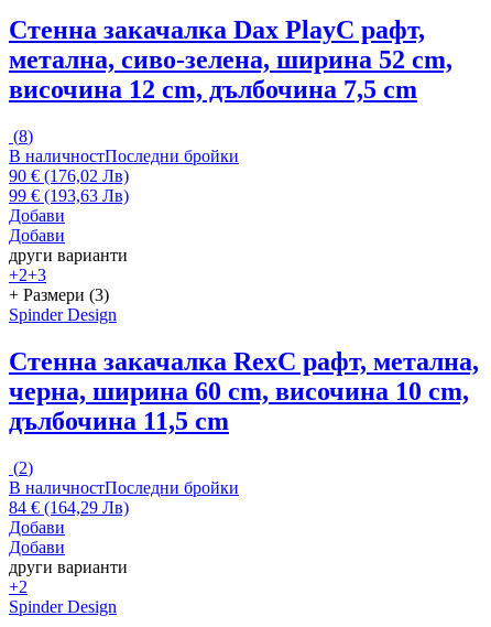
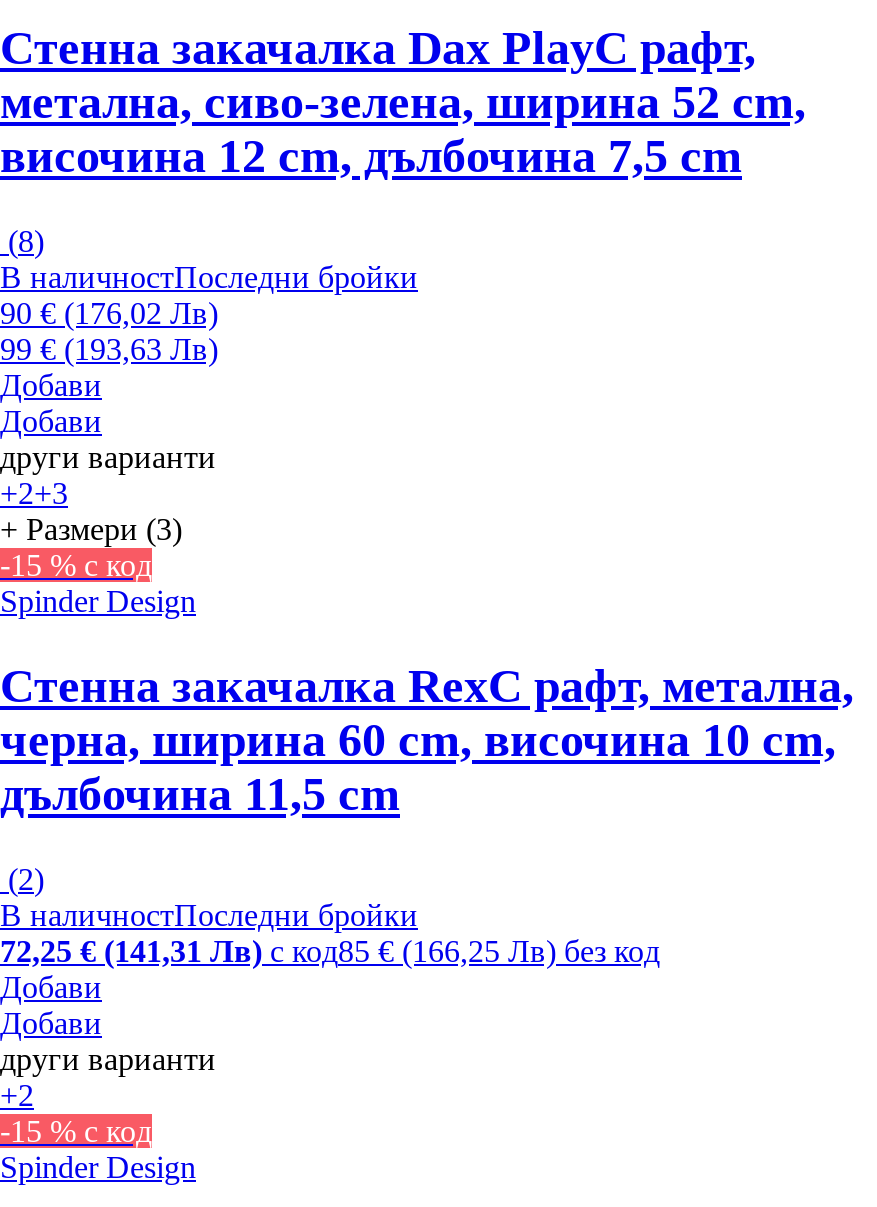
+ -15 % с код

- 84 € (164,29 Лв)
+ 72,25 € (141,31 Лв) с код85 € (166,25 Лв) без код

+ -15 % с код
